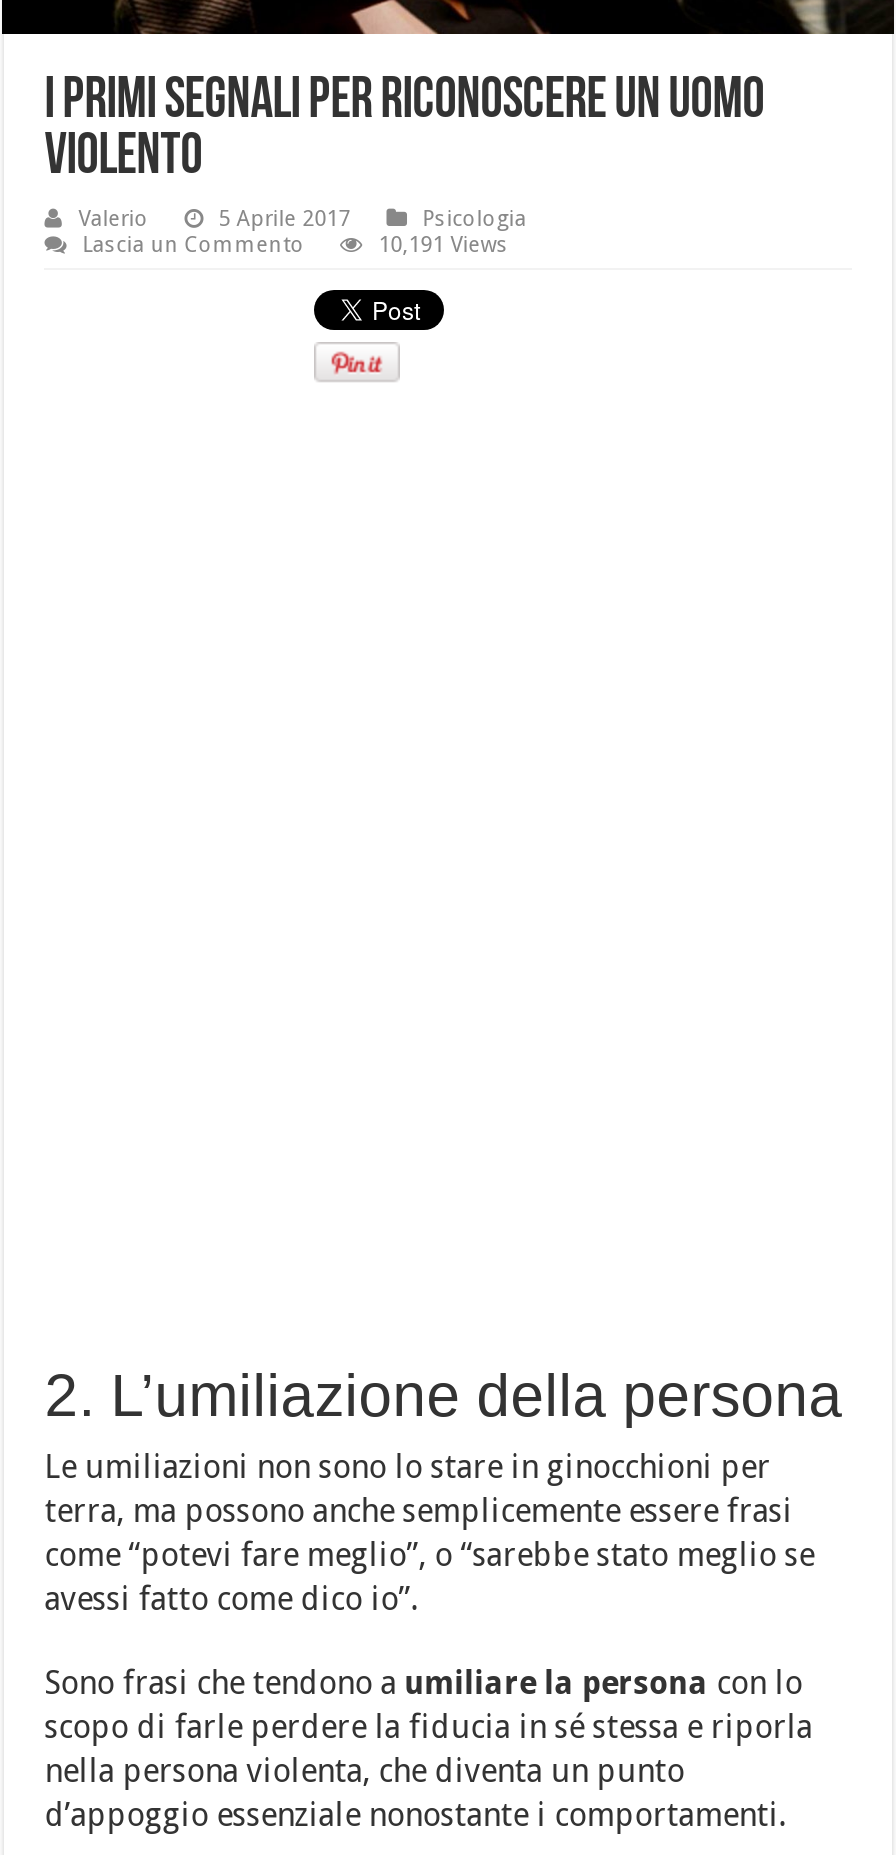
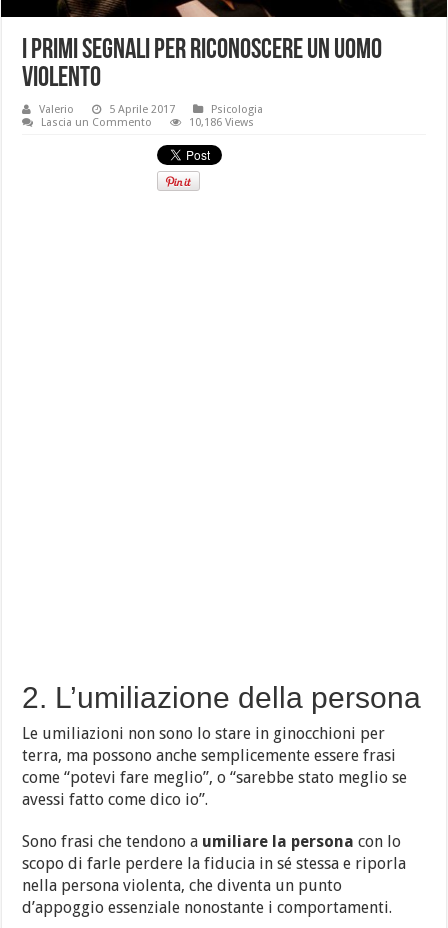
- 10,191 Views
+ 10,186 Views
